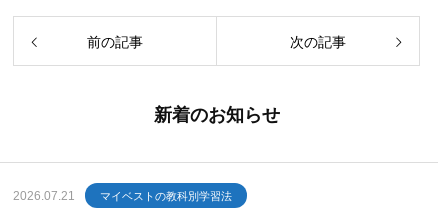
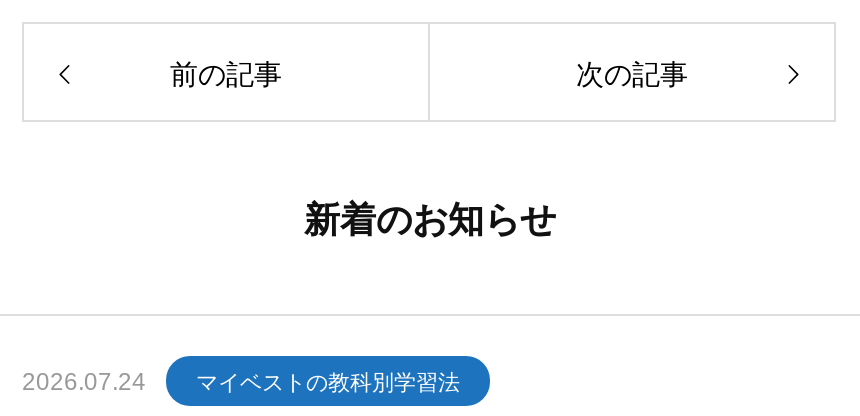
- 2026.07.21
+ 2026.07.24
